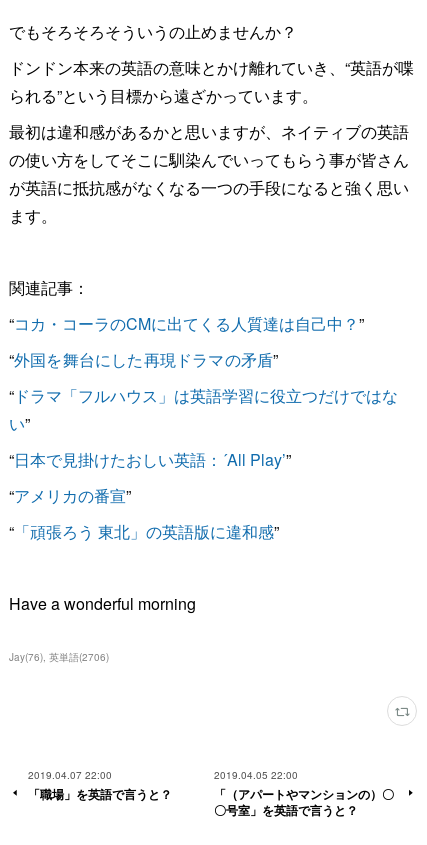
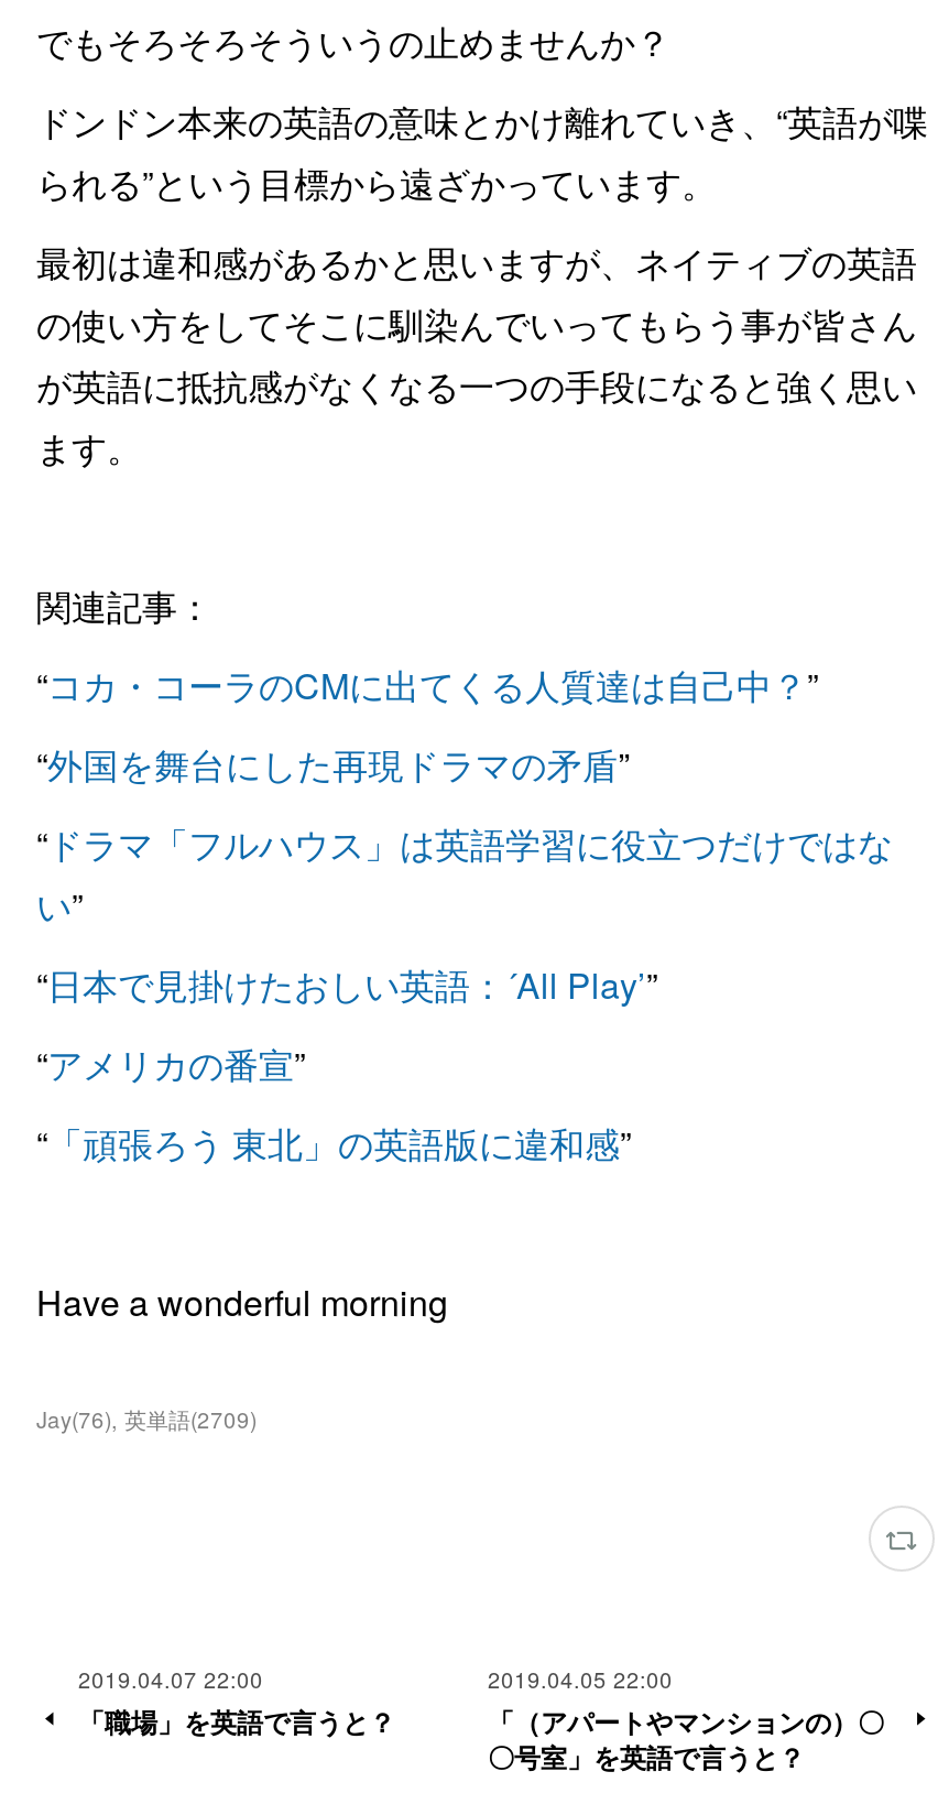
- Jay(76) 英単語(2706)
+ Jay(76) 英単語(2709)
